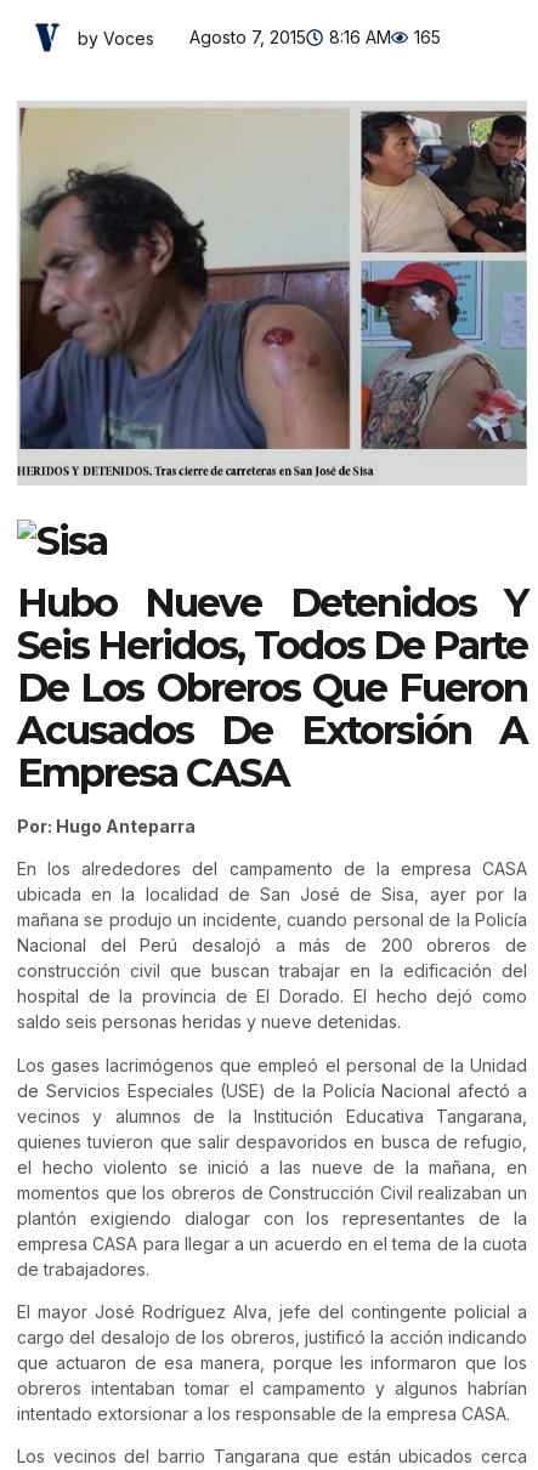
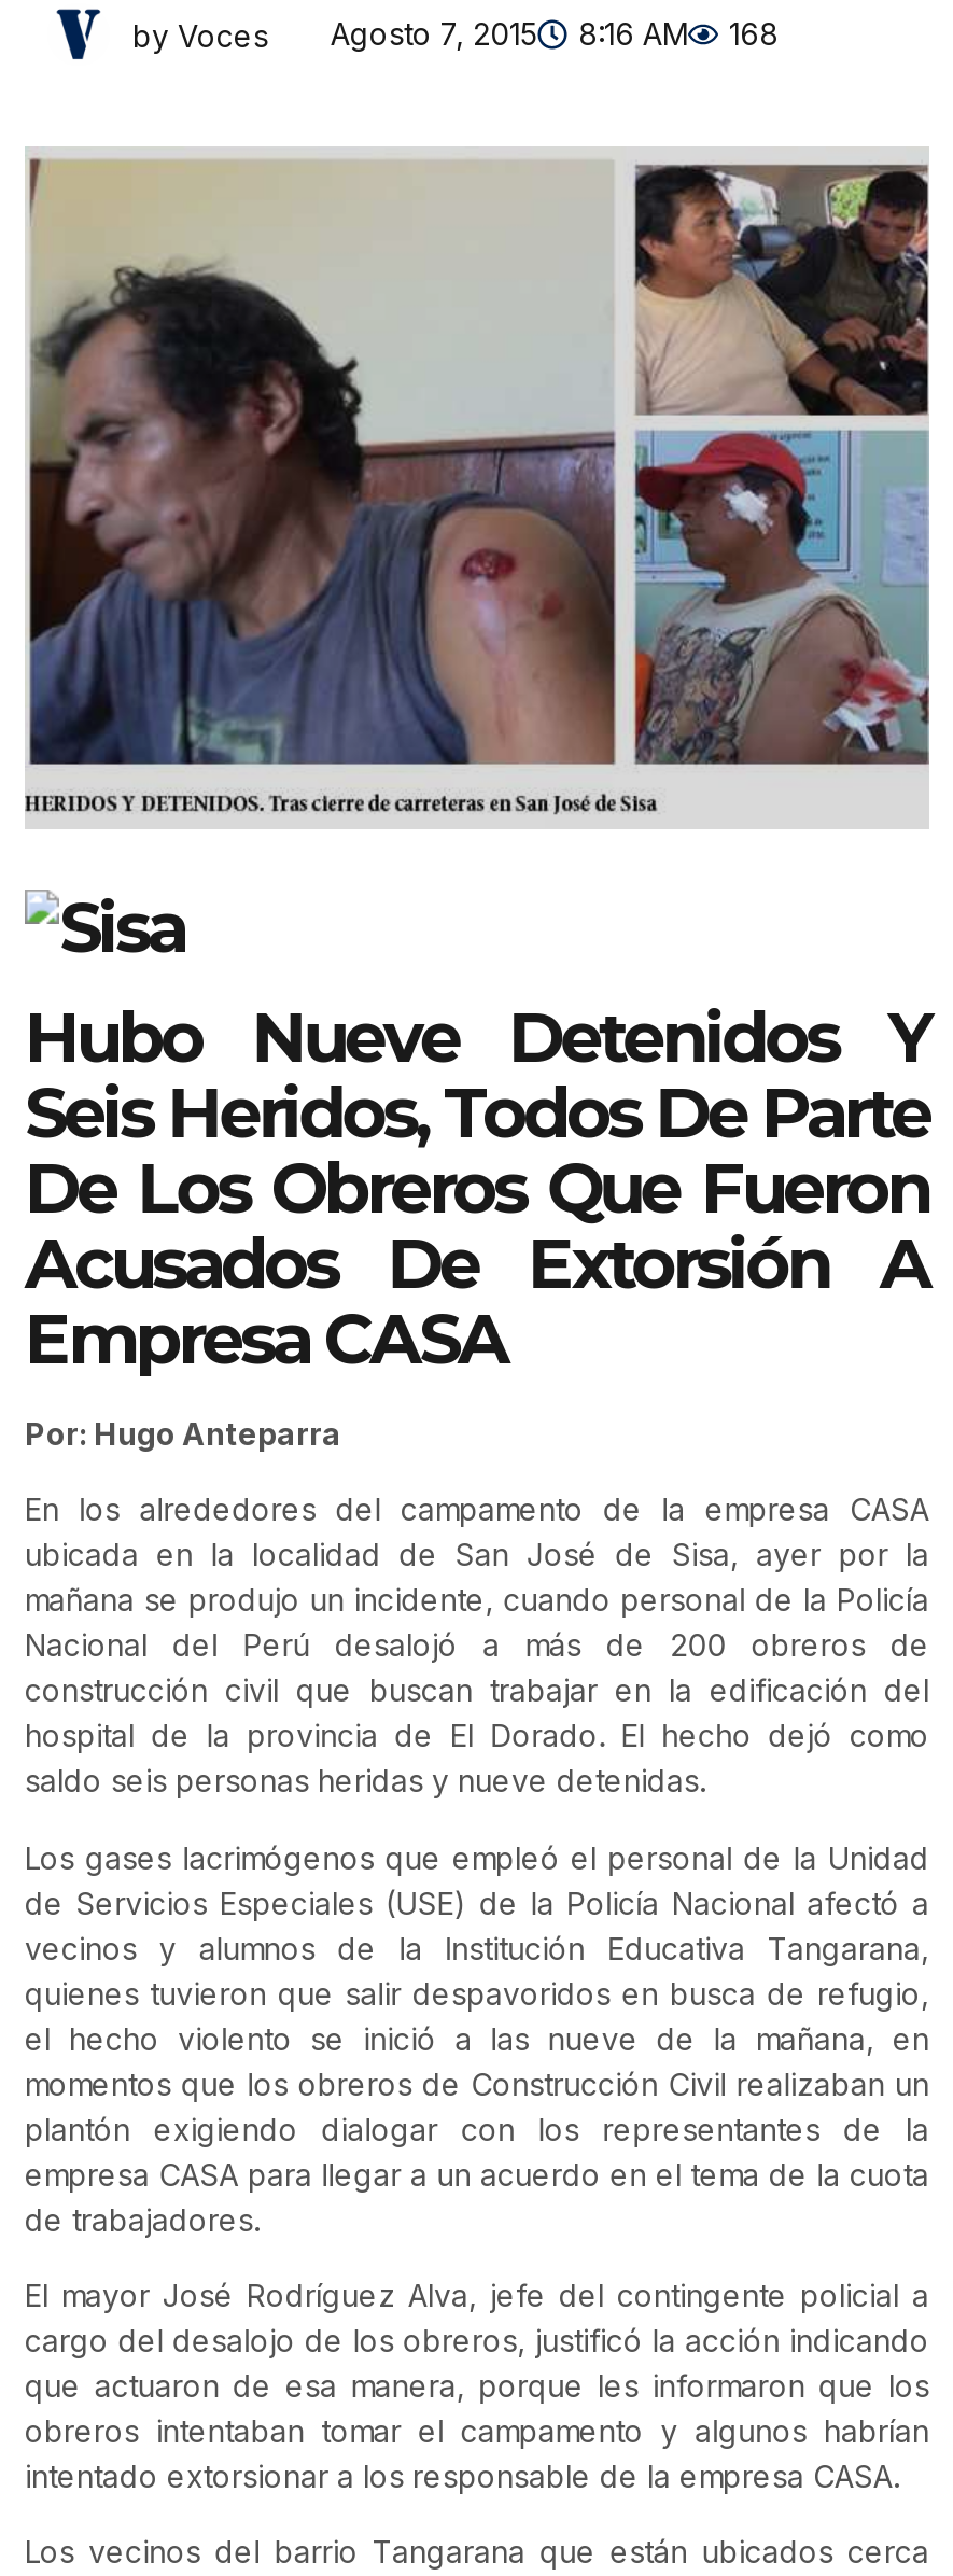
- by Voces Agosto 7, 2015 8:16 AM 165
+ by Voces Agosto 7, 2015 8:16 AM 168
